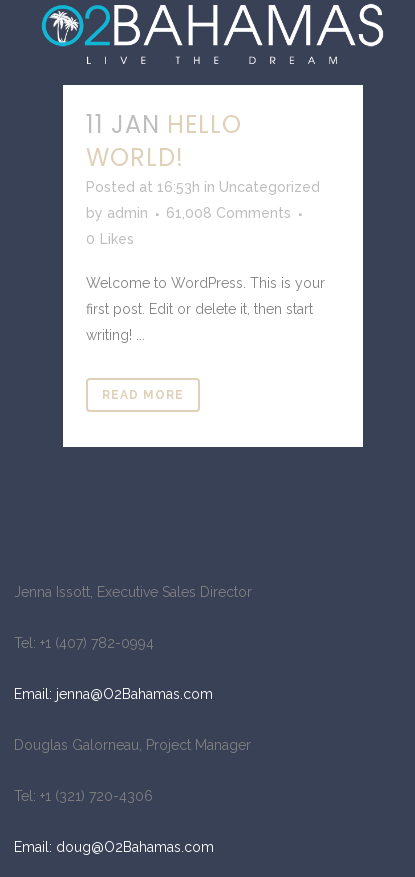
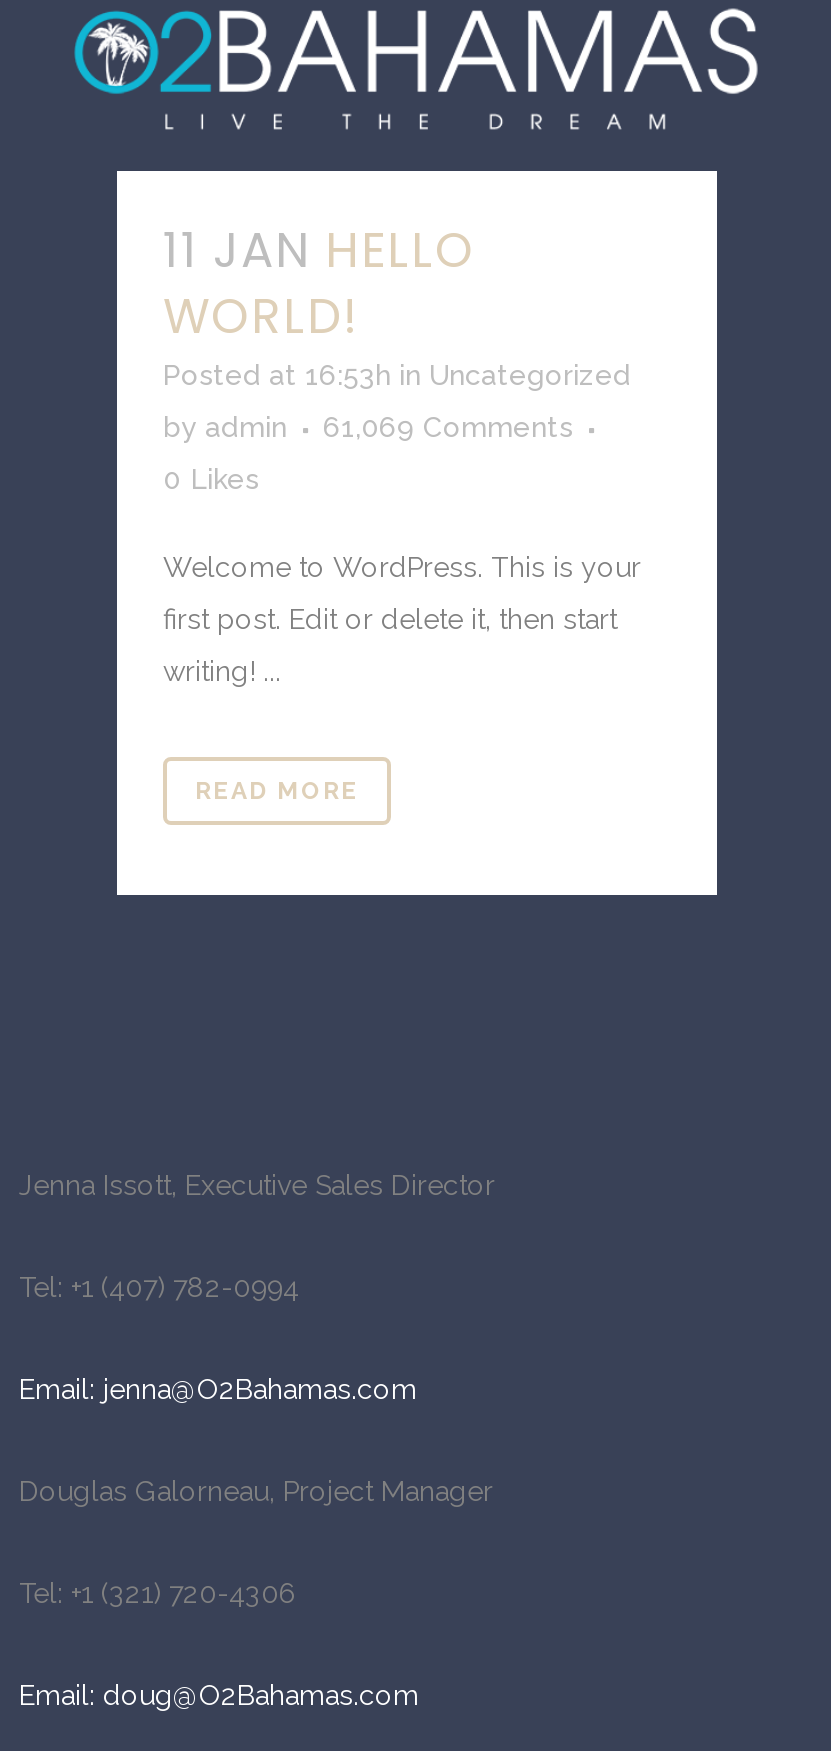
- by admin 61,008 Comments
+ by admin 61,069 Comments
